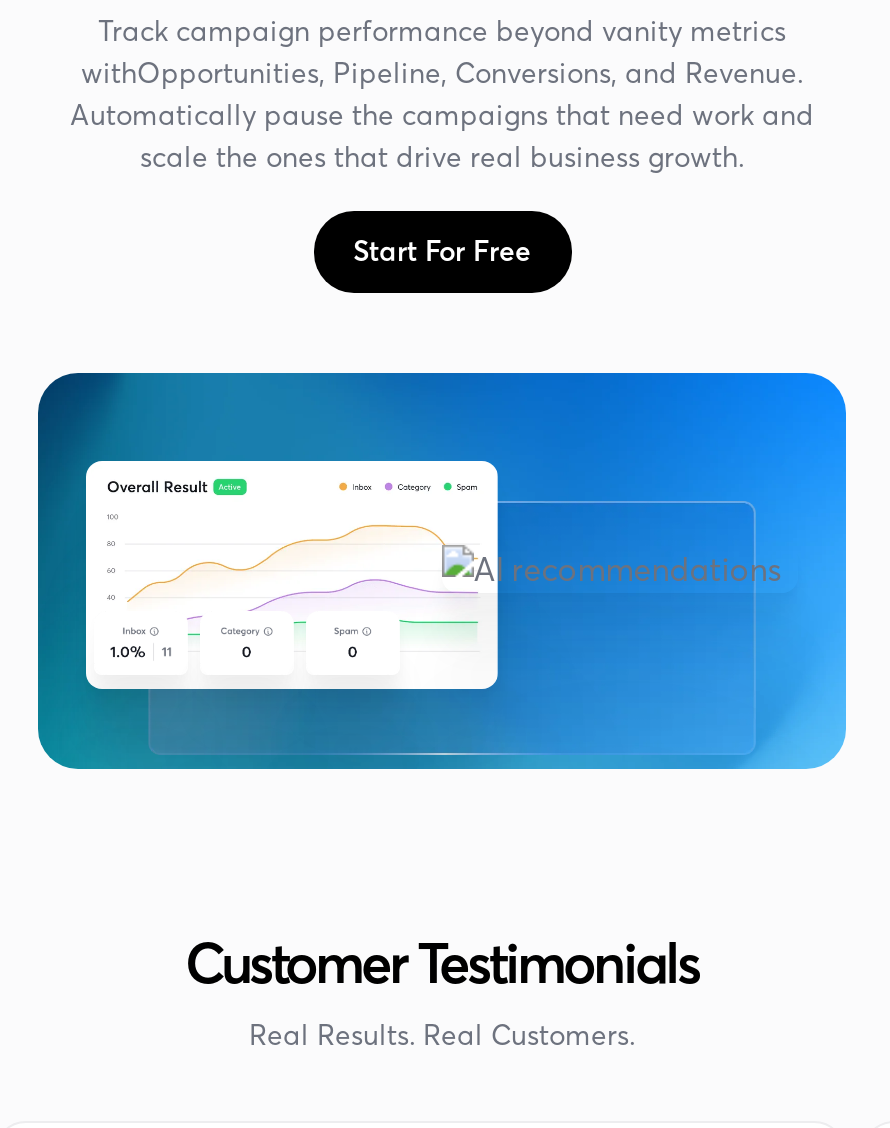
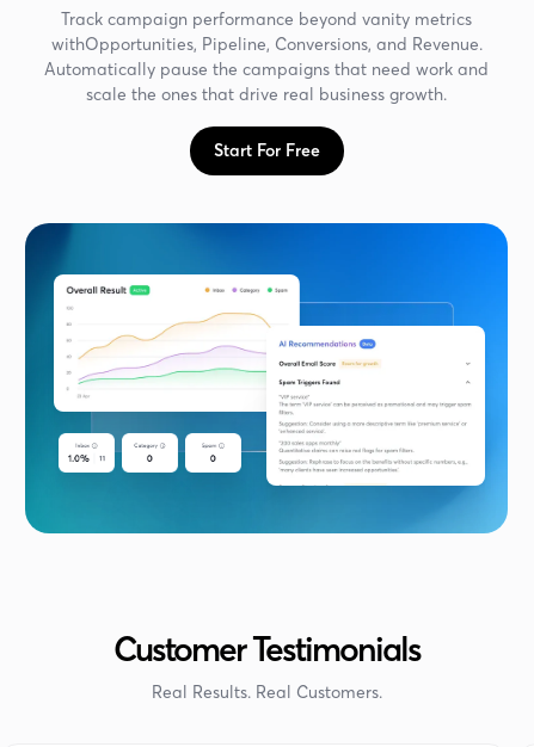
- [image]
+ [image]
